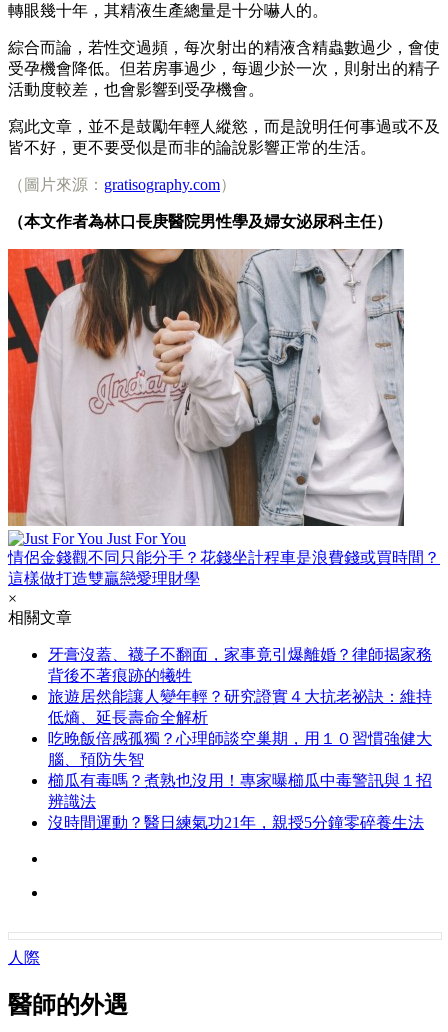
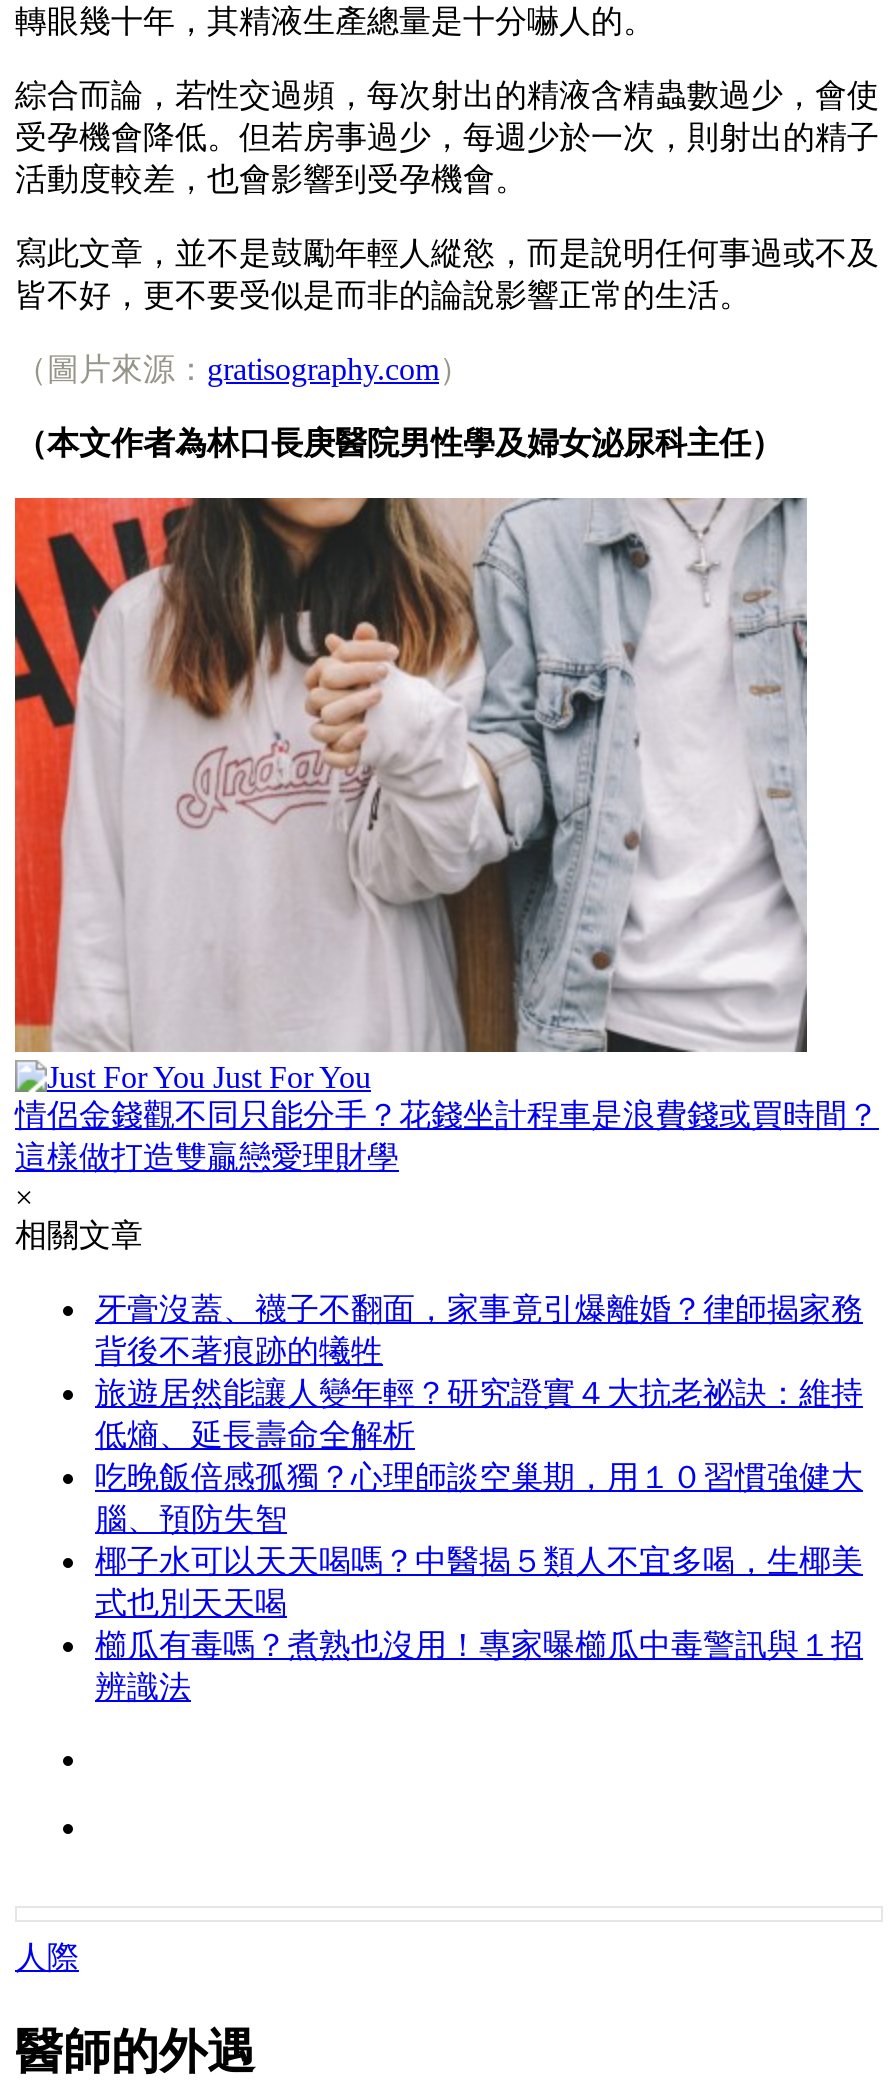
+ 椰子水可以天天喝嗎？中醫揭５類人不宜多喝，生椰美
+ 式也別天天喝

moved down: 櫛瓜有毒嗎？煮熟也沒用！專家曝櫛瓜中毒警訊與１招 | 辨識法

- 沒時間運動？醫日練氣功21年，親授5分鐘零碎養生法
